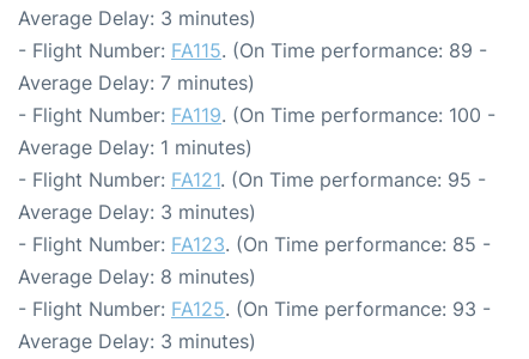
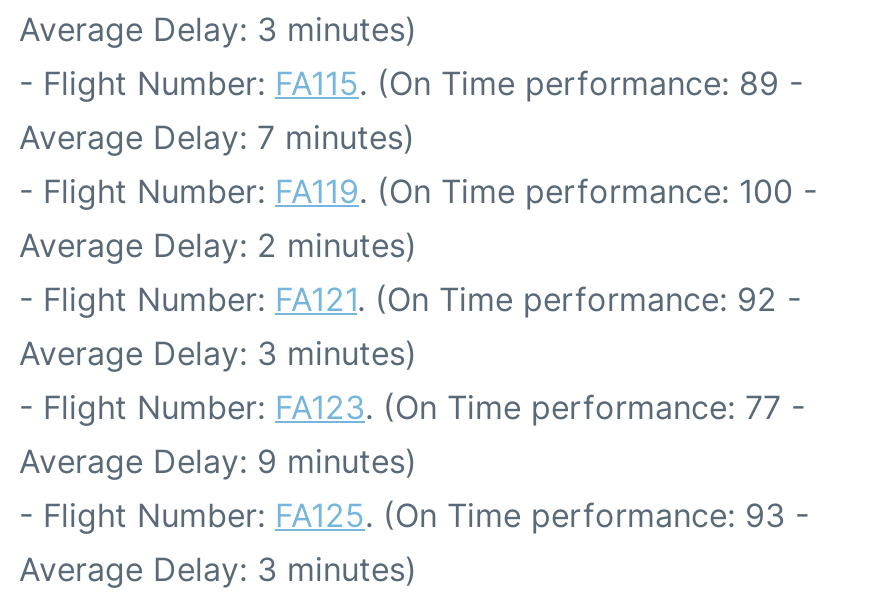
- Average Delay: 1 minutes)
+ Average Delay: 2 minutes)

- - Flight Number: FA121. (On Time performance: 95 -
+ - Flight Number: FA121. (On Time performance: 92 -

- - Flight Number: FA123. (On Time performance: 85 -
+ - Flight Number: FA123. (On Time performance: 77 -

- Average Delay: 8 minutes)
+ Average Delay: 9 minutes)
